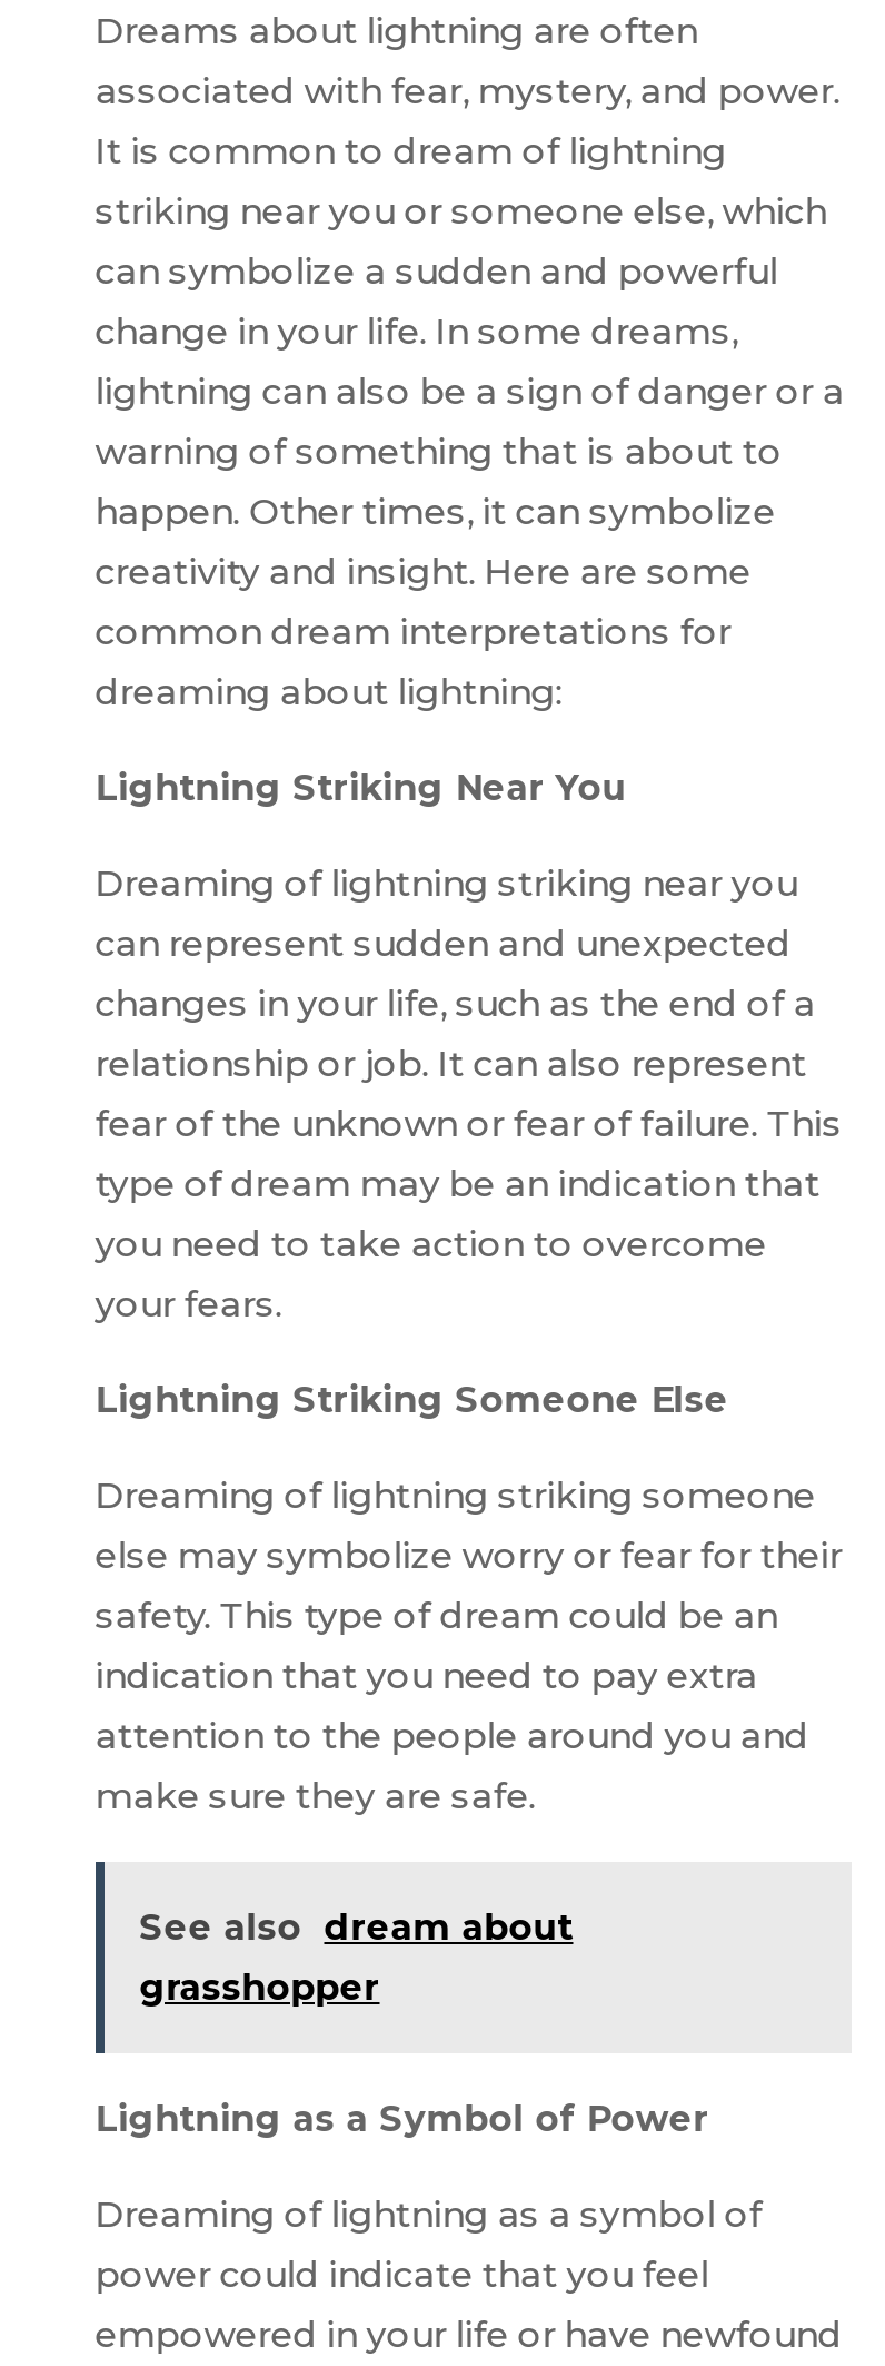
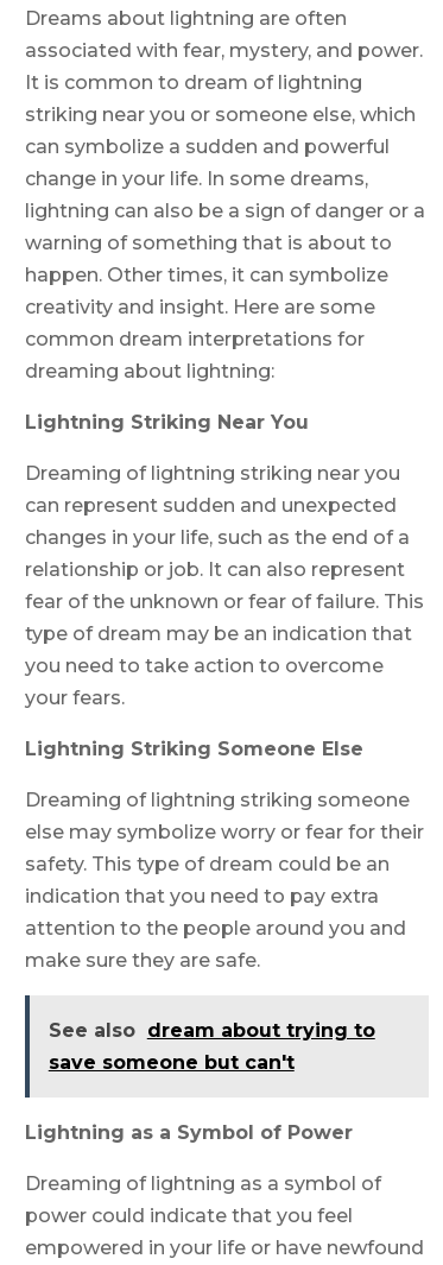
- See also dream about
- grasshopper
+ See also dream about trying to
+ save someone but can't
